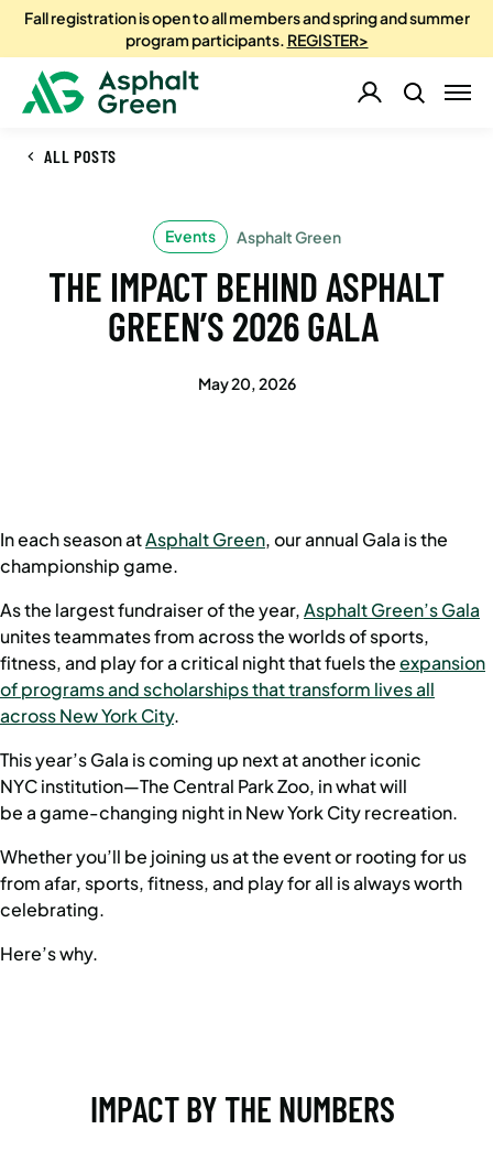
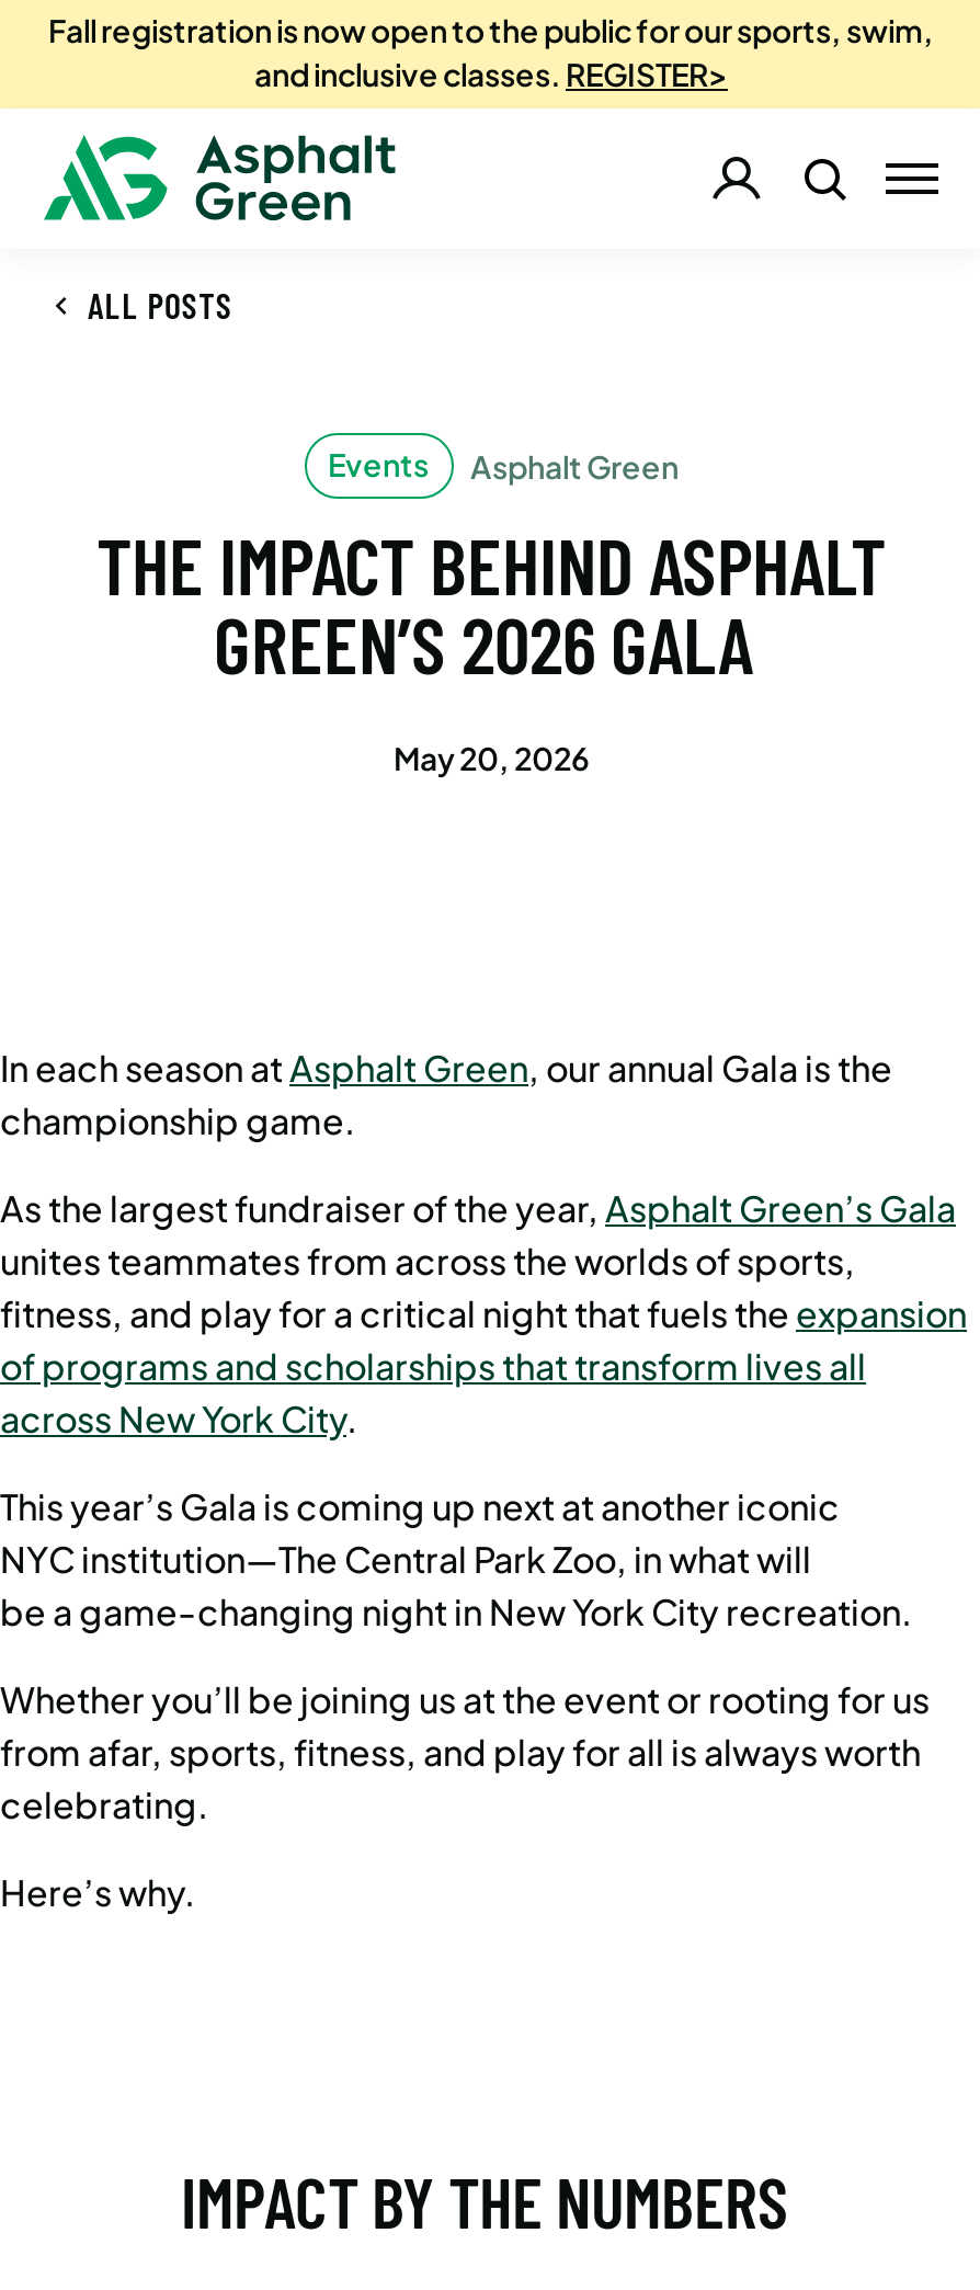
- Fall registration is open to all members and spring and summer
- program participants. REGISTER>
+ Fall registration is now open to the public for our sports, swim,
+ and inclusive classes. REGISTER>
